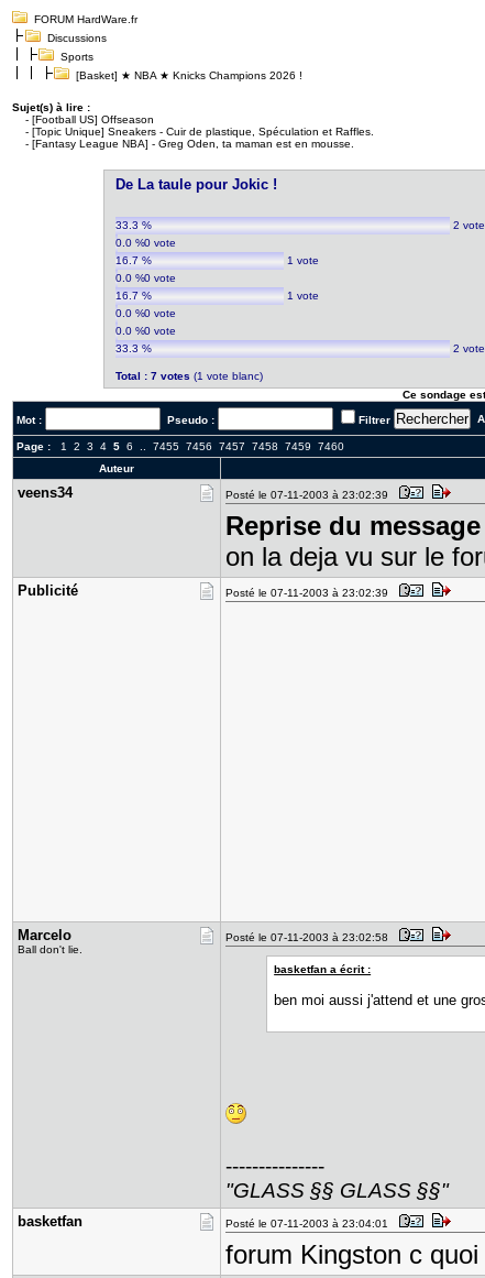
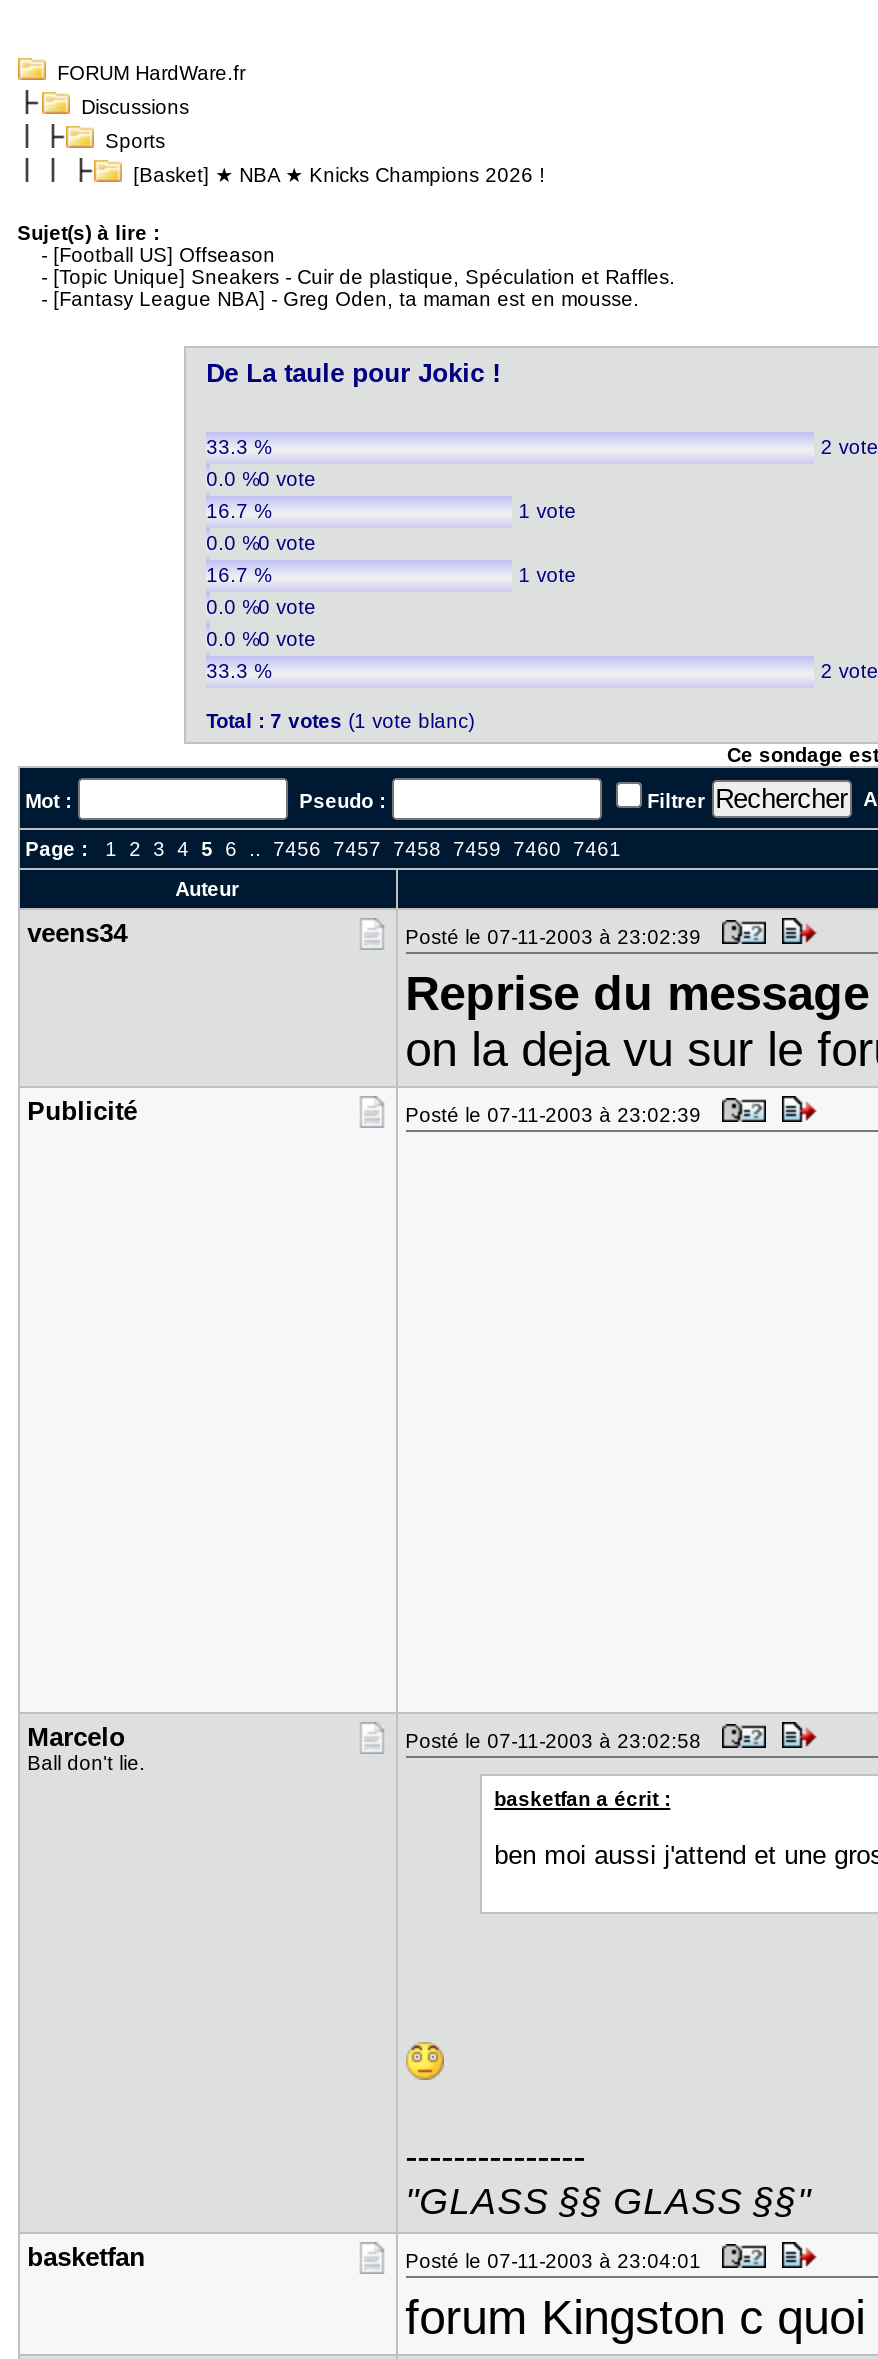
- Page : 1 2 3 4 5 6.. 7455 7456 7457 7458 7459 7460
+ Page : 1 2 3 4 5 6.. 7456 7457 7458 7459 7460 7461
